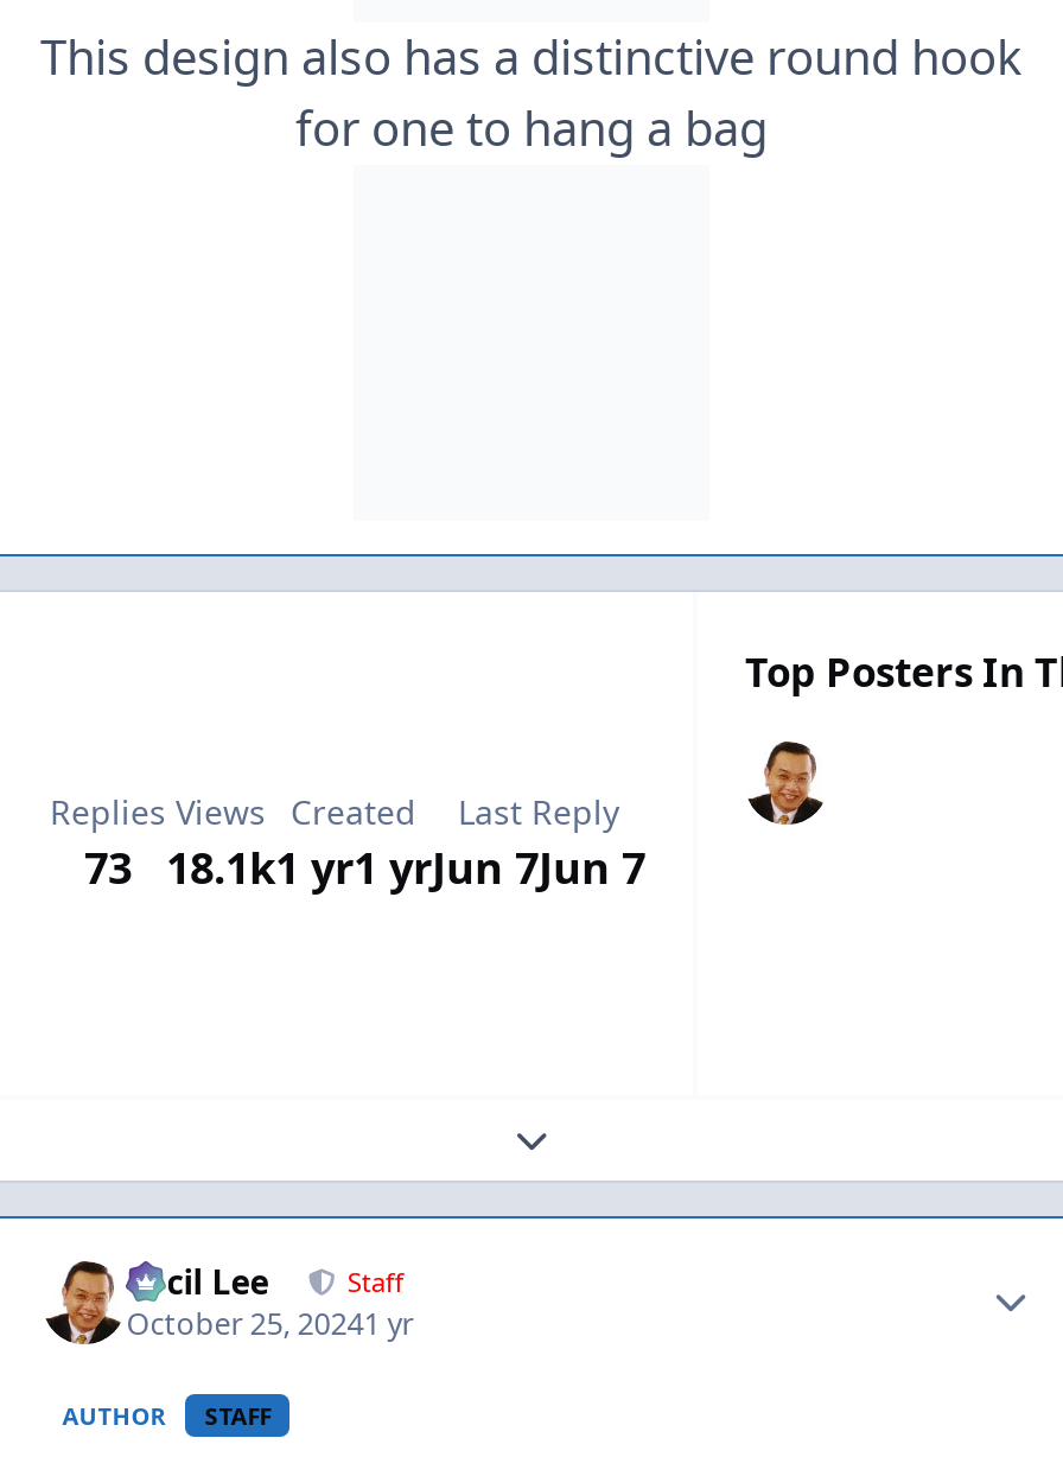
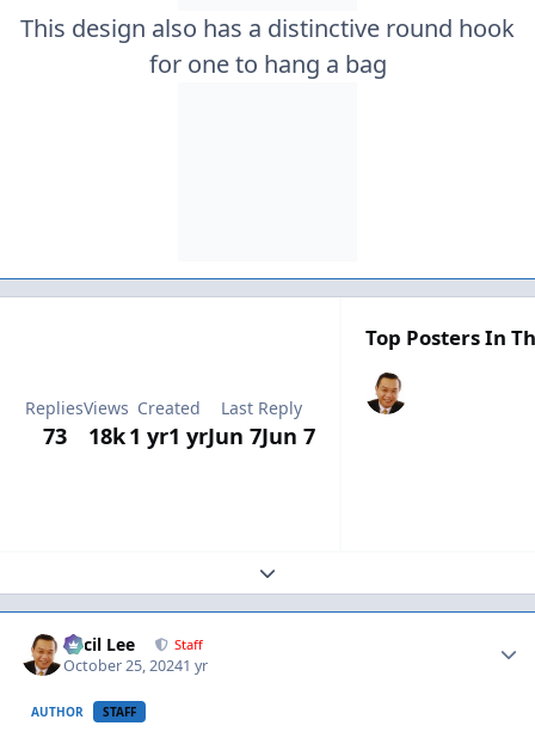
- [image]
+ [image]

- 73 18.1k 1 yr1 yr Jun 7Jun 7
+ 73 18k 1 yr1 yr Jun 7Jun 7
